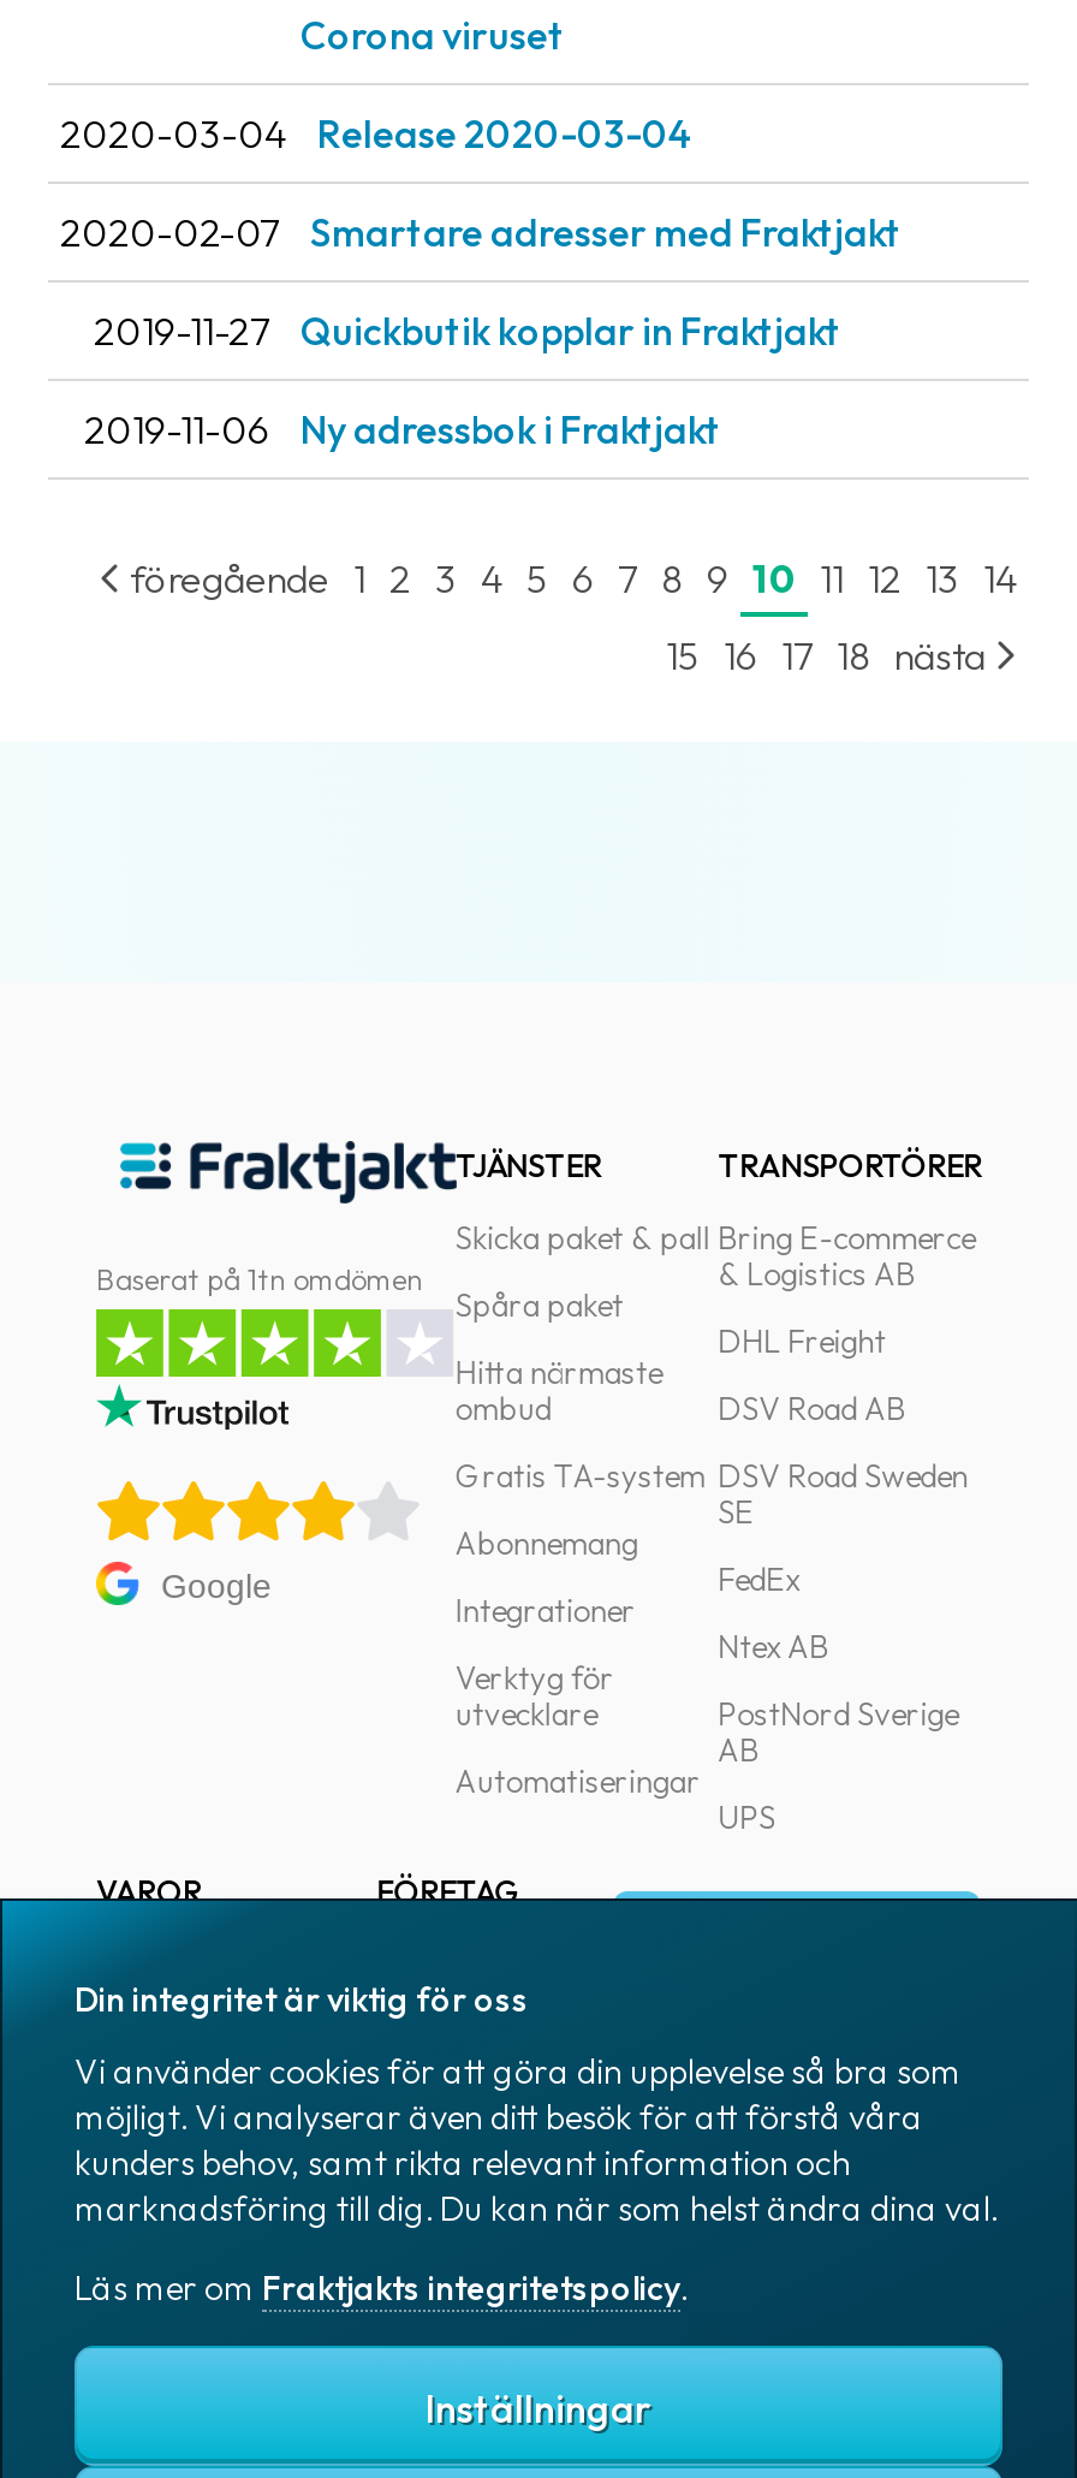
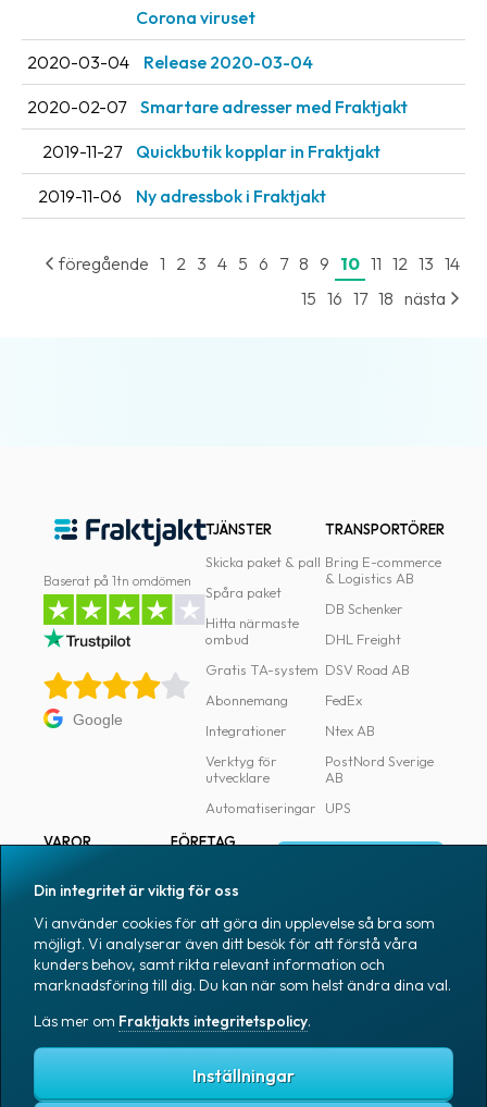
+ DB Schenker

moved down: DHL Freight | DSV Road AB

- DSV Road Sweden
- SE
